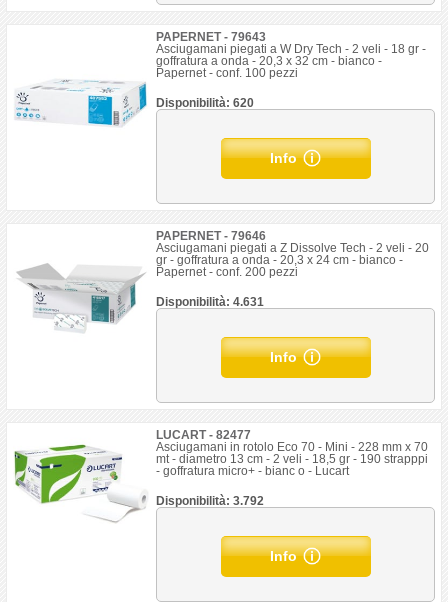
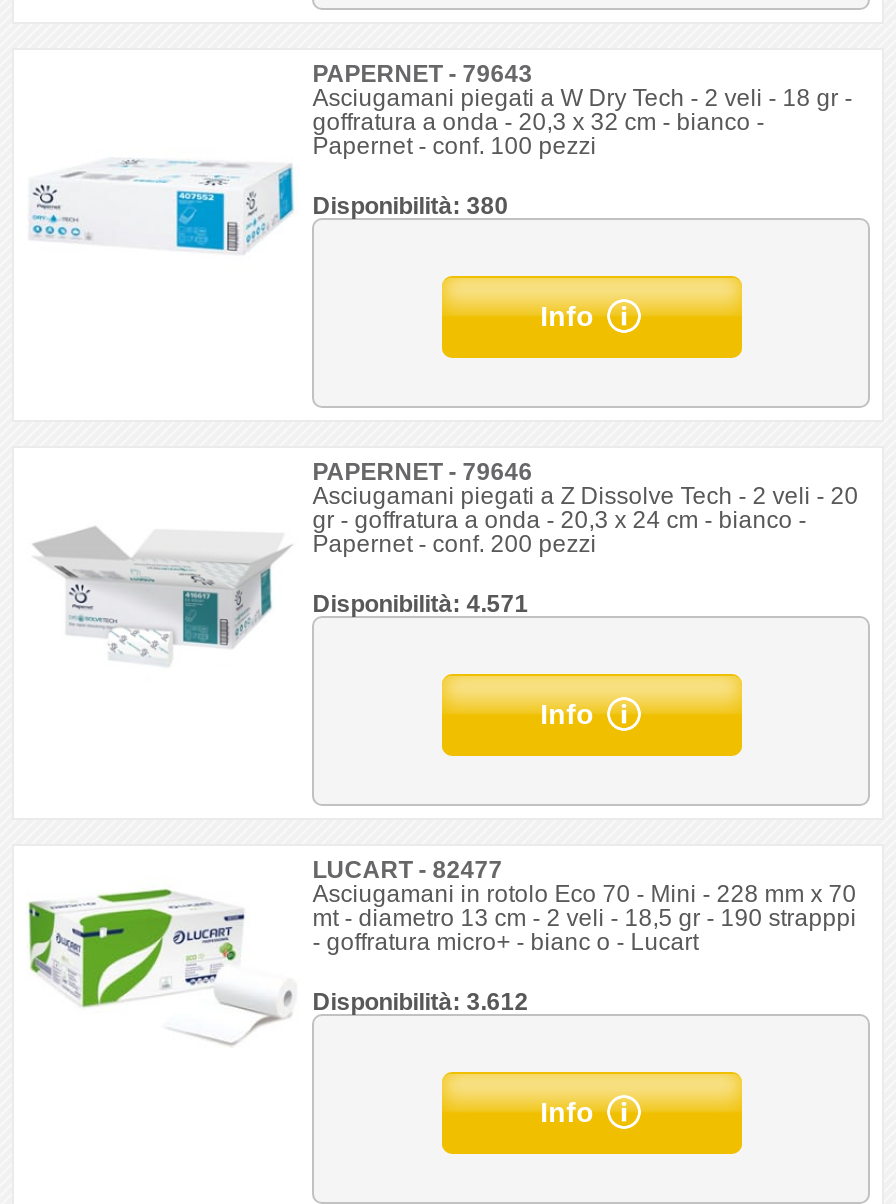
- Disponibilità: 620
+ Disponibilità: 380

- Disponibilità: 4.631
+ Disponibilità: 4.571

- Disponibilità: 3.792
+ Disponibilità: 3.612
